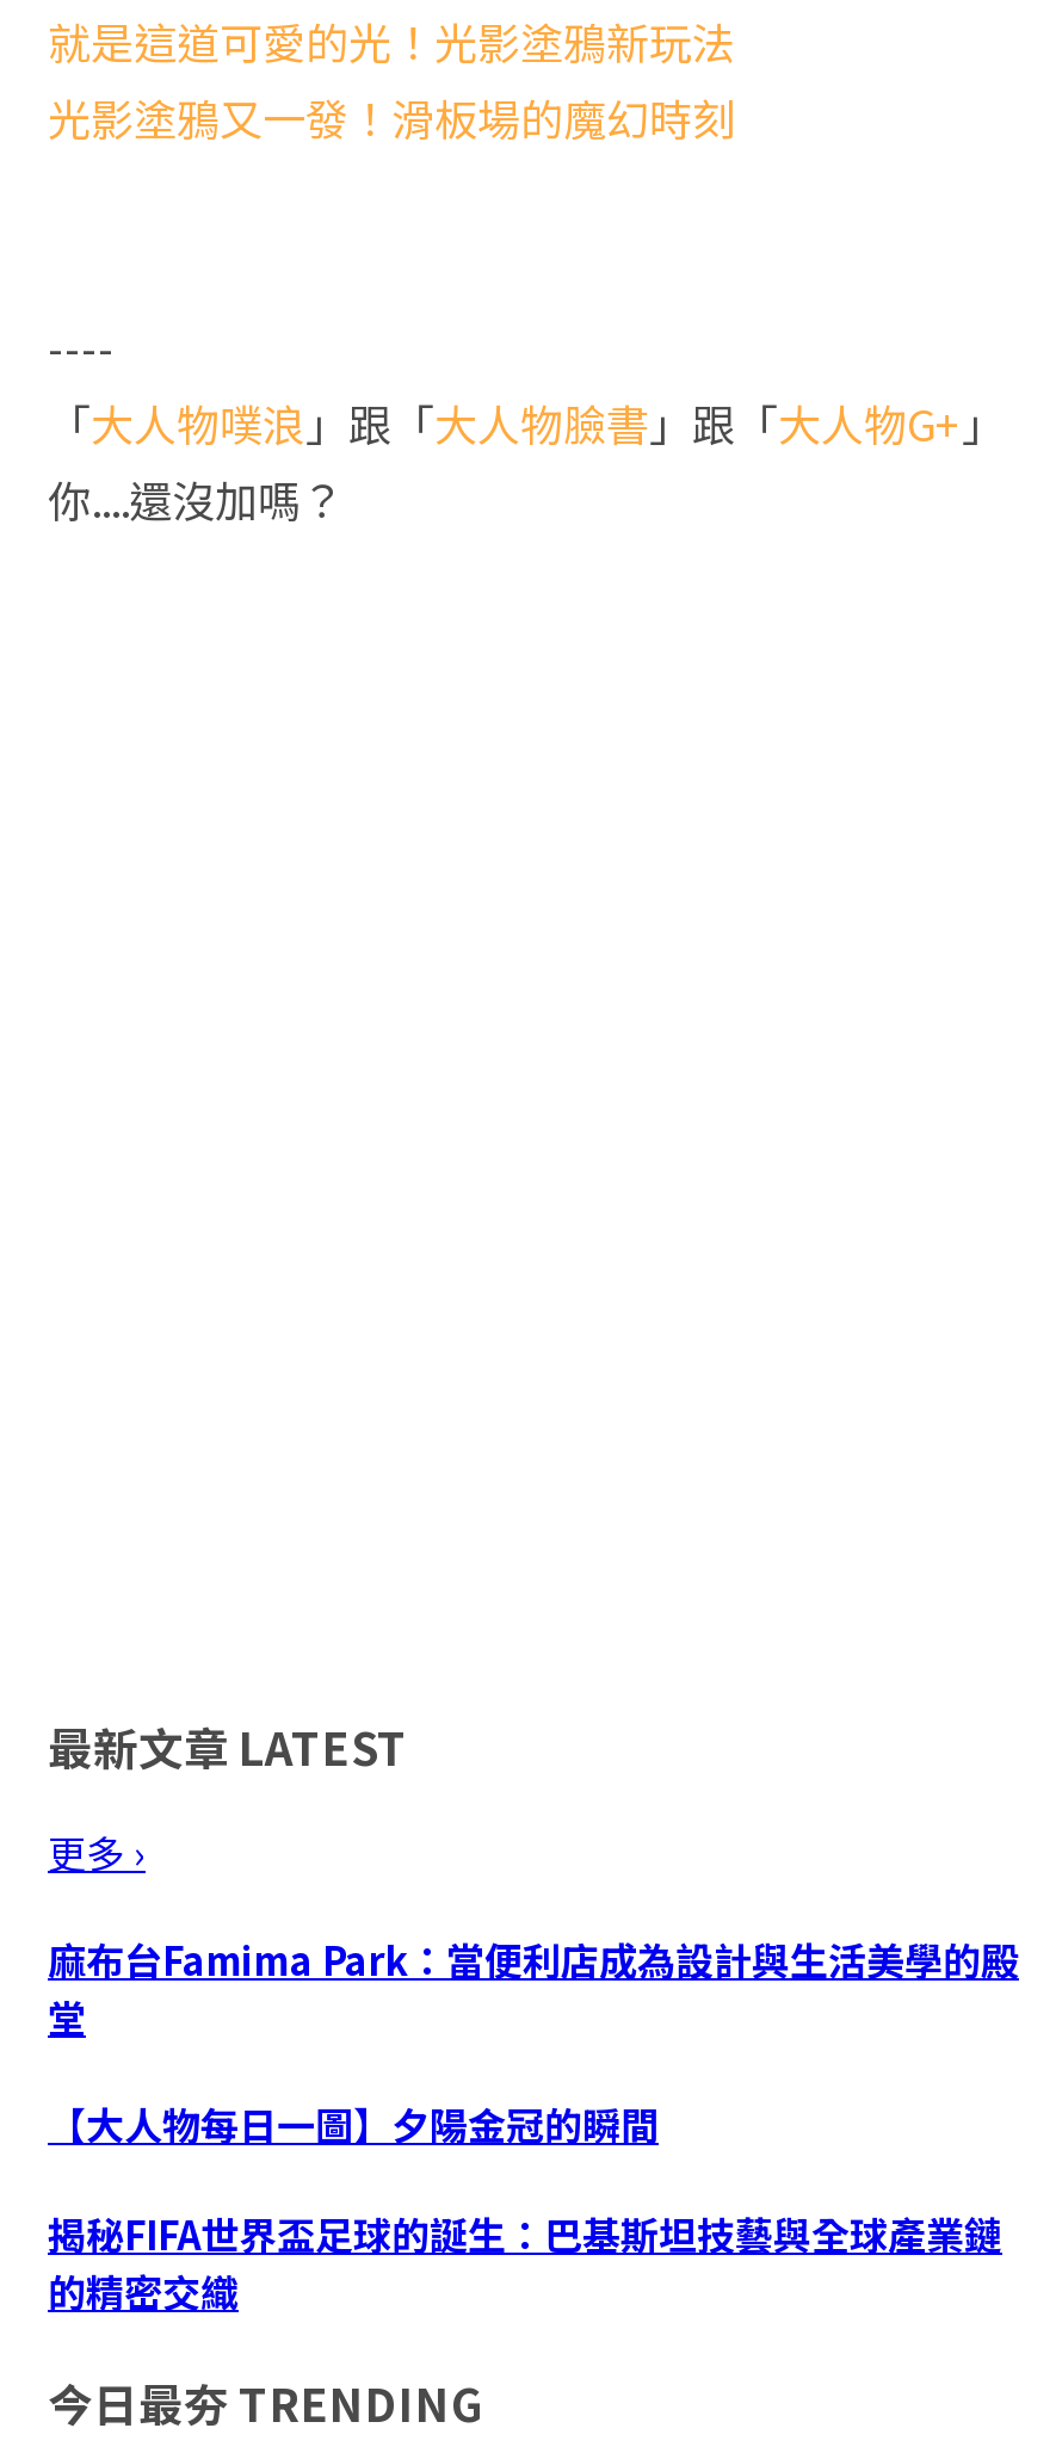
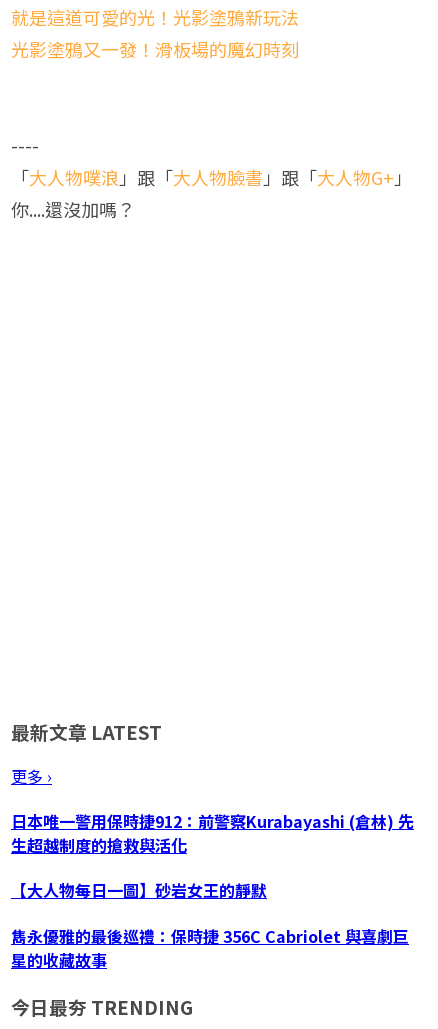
- 麻布台Famima Park：當便利店成為設計與生活美學的殿
- 堂
+ 日本唯一警用保時捷912：前警察Kurabayashi (倉林) 先
+ 生超越制度的搶救與活化

- 【大人物每日一圖】夕陽金冠的瞬間
+ 【大人物每日一圖】砂岩女王的靜默

- 揭秘FIFA世界盃足球的誕生：巴基斯坦技藝與全球產業鏈
- 的精密交織
+ 雋永優雅的最後巡禮：保時捷 356C Cabriolet 與喜劇巨
+ 星的收藏故事
